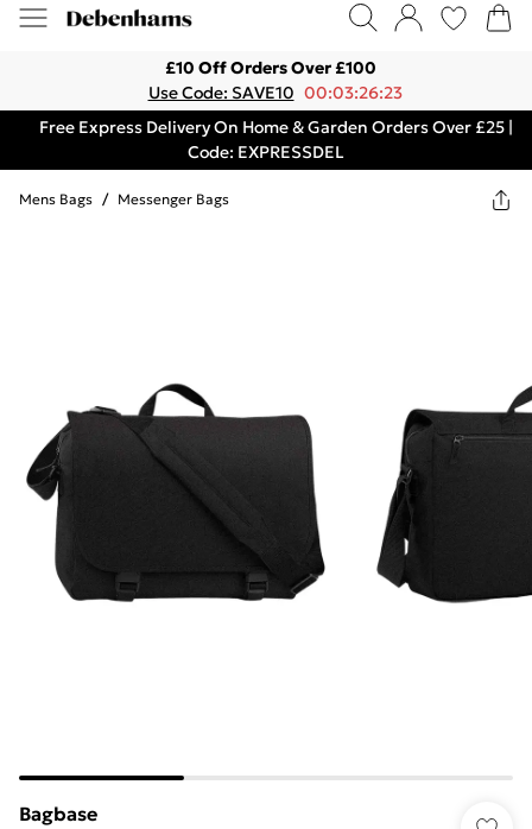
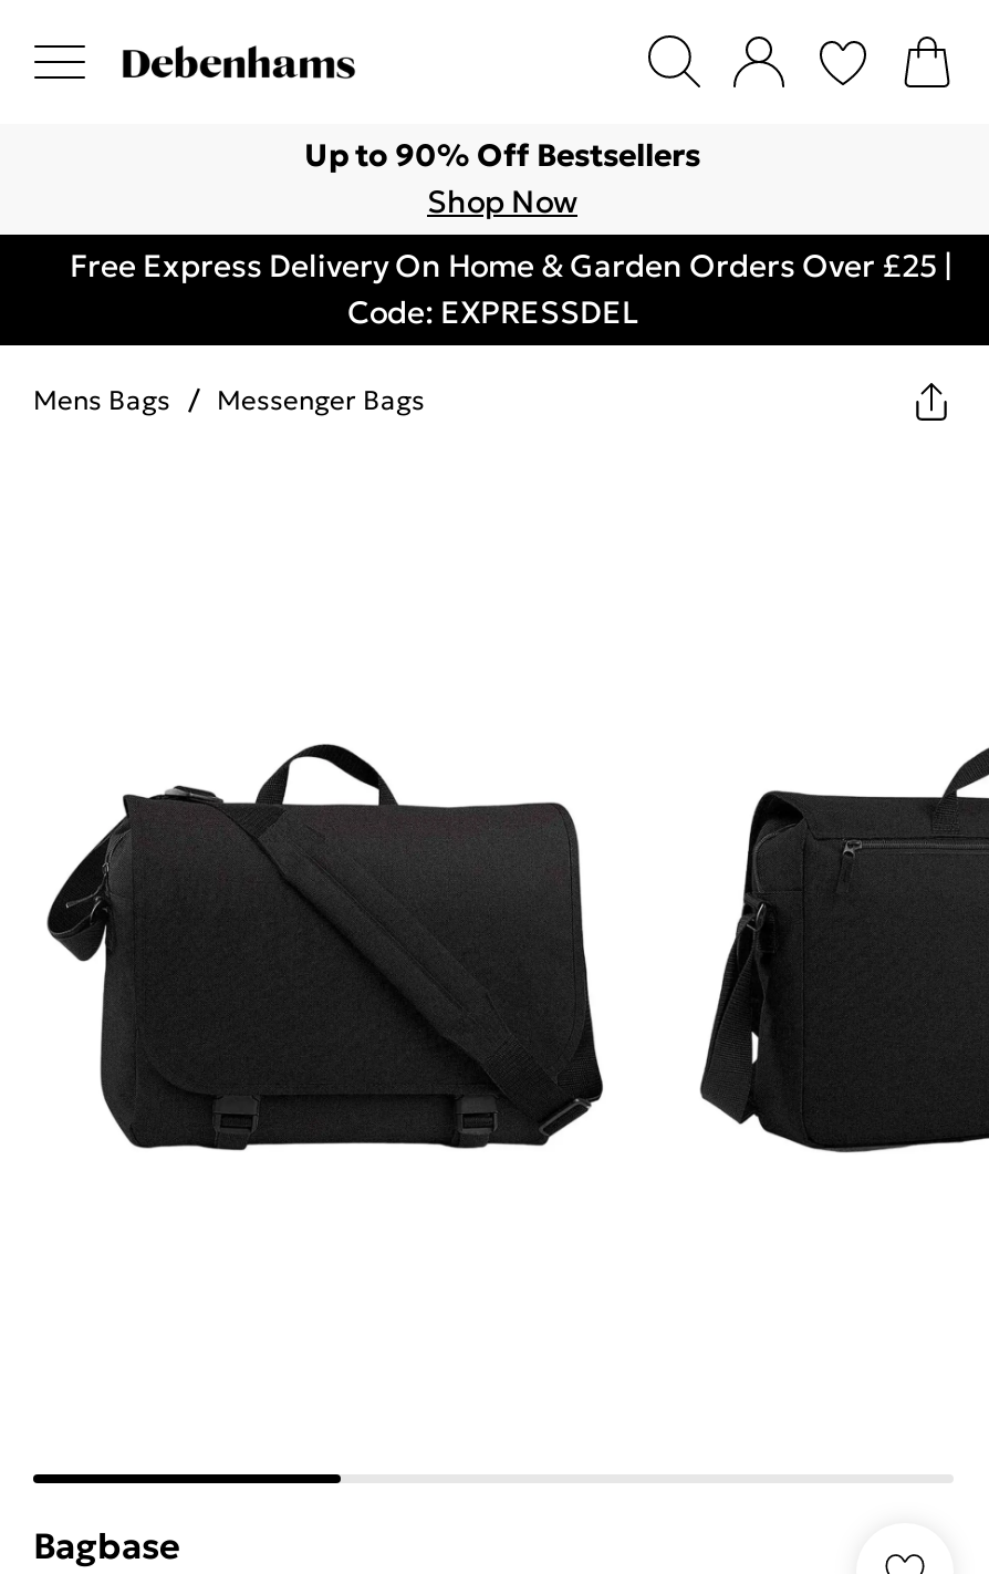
- £10 Off Orders Over £100
- Use Code: SAVE10 00:03:26:23
+ Up to 90% Off Bestsellers
+ Shop Now
